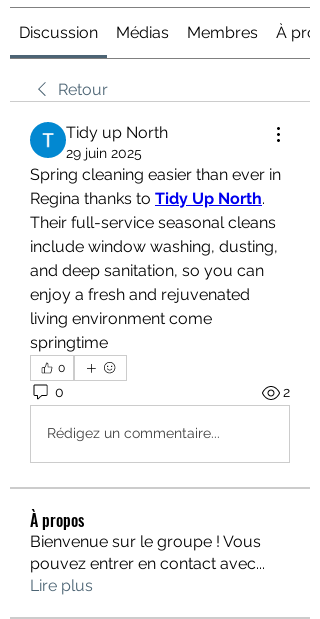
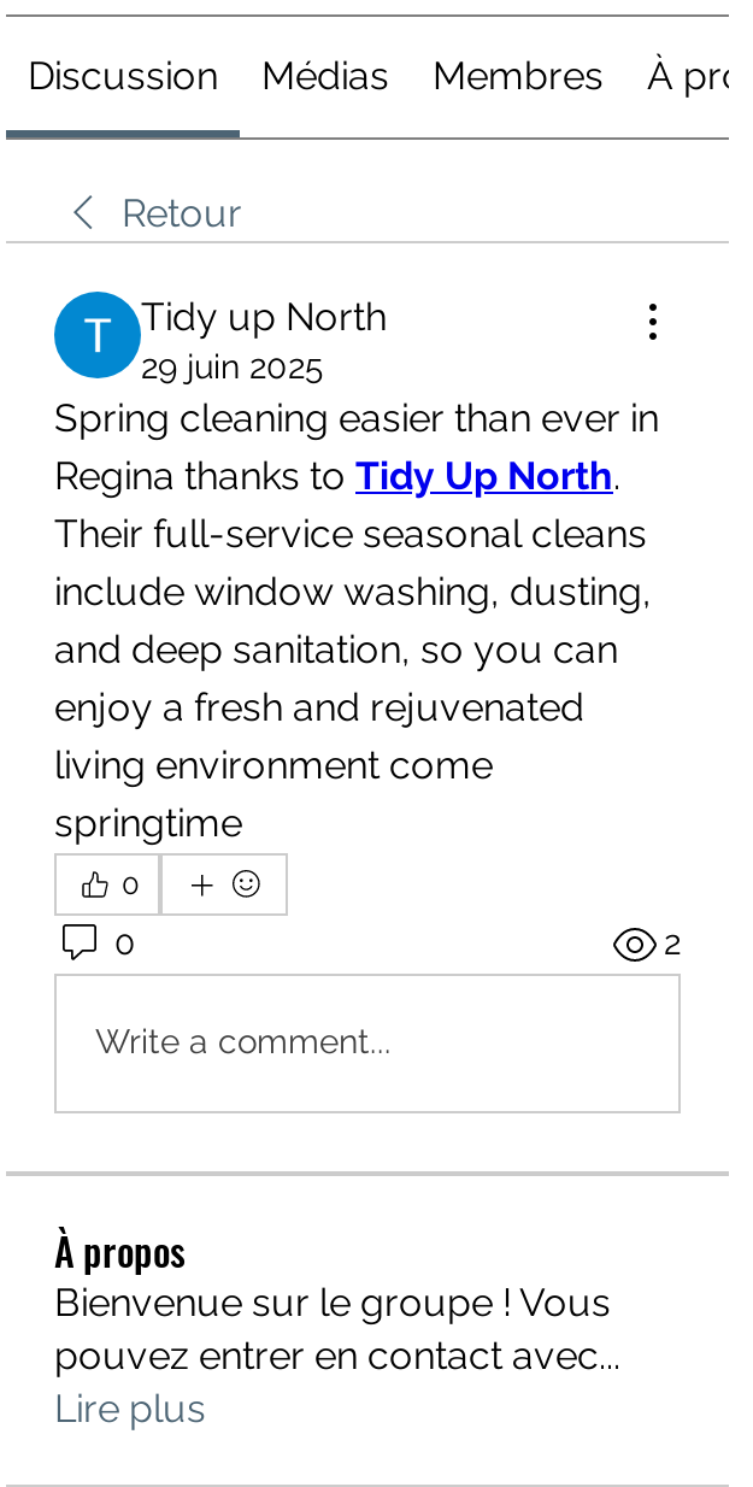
- Rédigez un commentaire...
+ Write a comment...
